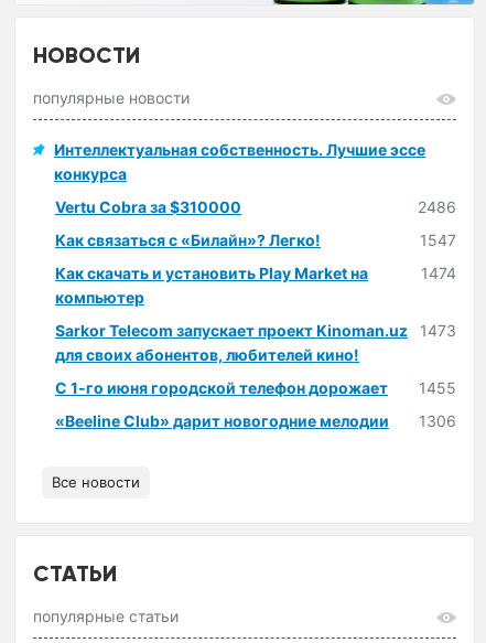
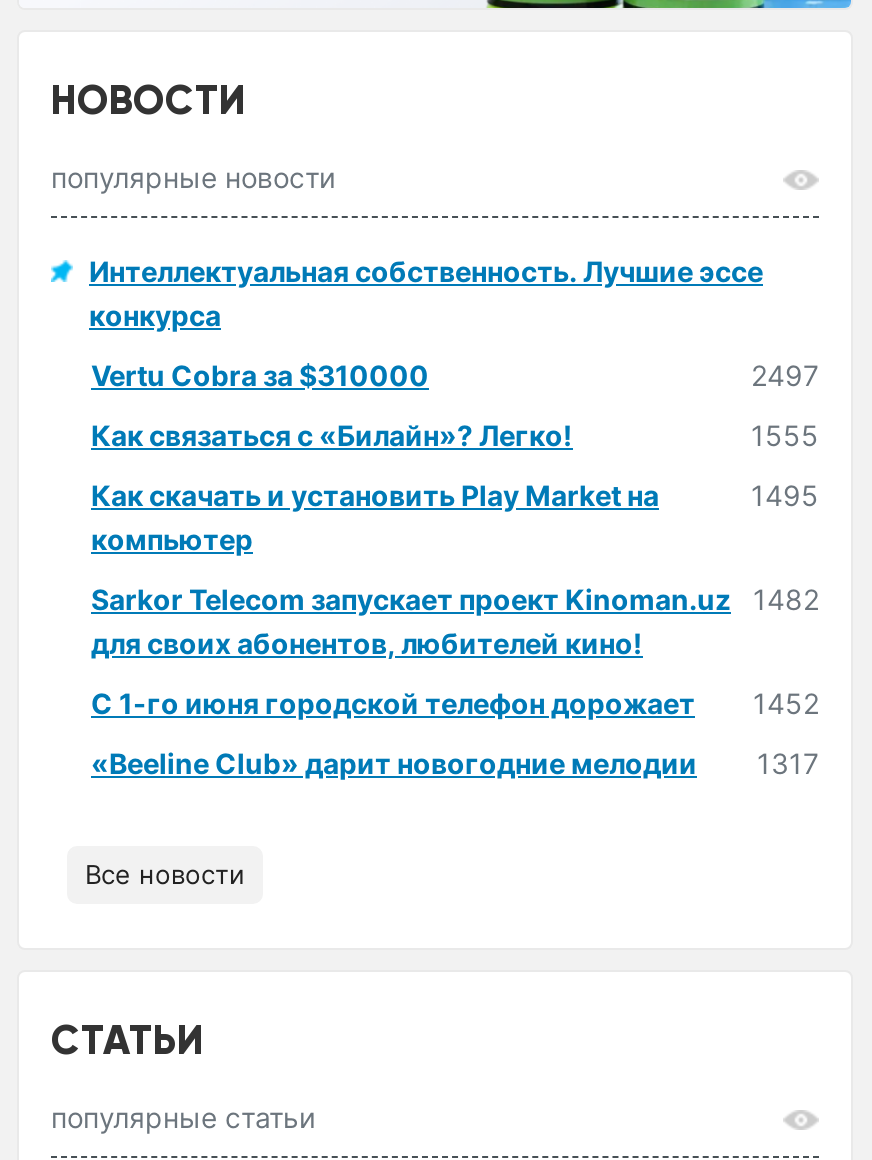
- 2486
+ 2497

- 1547
+ 1555

- 1474
+ 1495

- Sarkor Telecom запускает проект Kinoman.uz 1473
+ Sarkor Telecom запускает проект Kinoman.uz 1482

- С 1-го июня городской телефон дорожает 1455
+ С 1-го июня городской телефон дорожает 1452

- «Beeline Club» дарит новогодние мелодии 1306
+ «Beeline Club» дарит новогодние мелодии 1317
